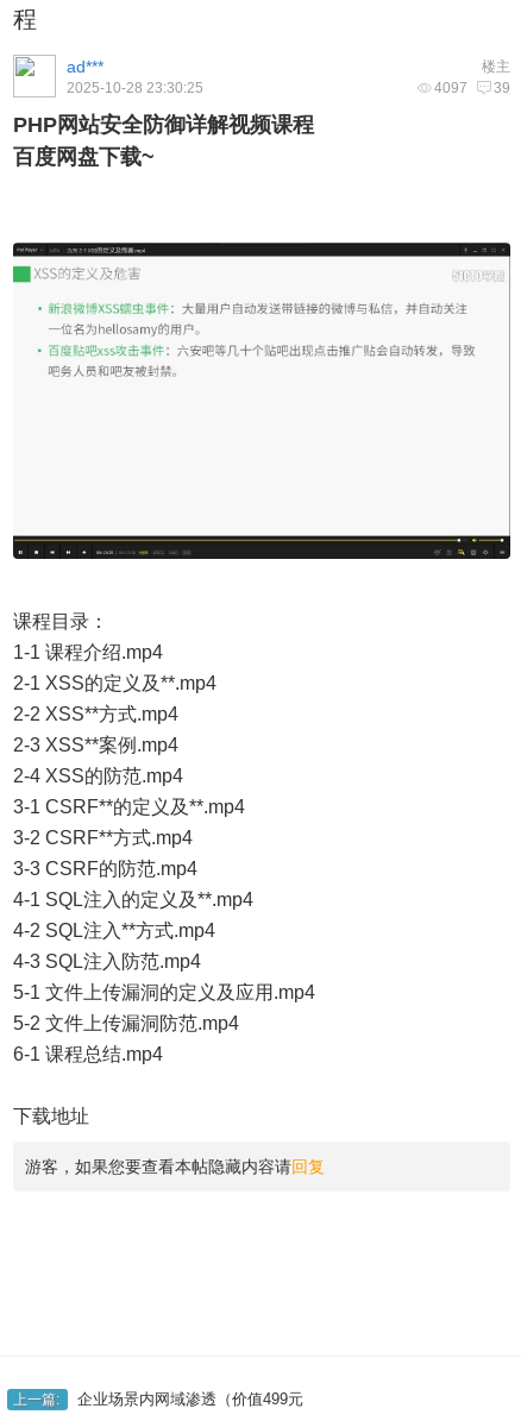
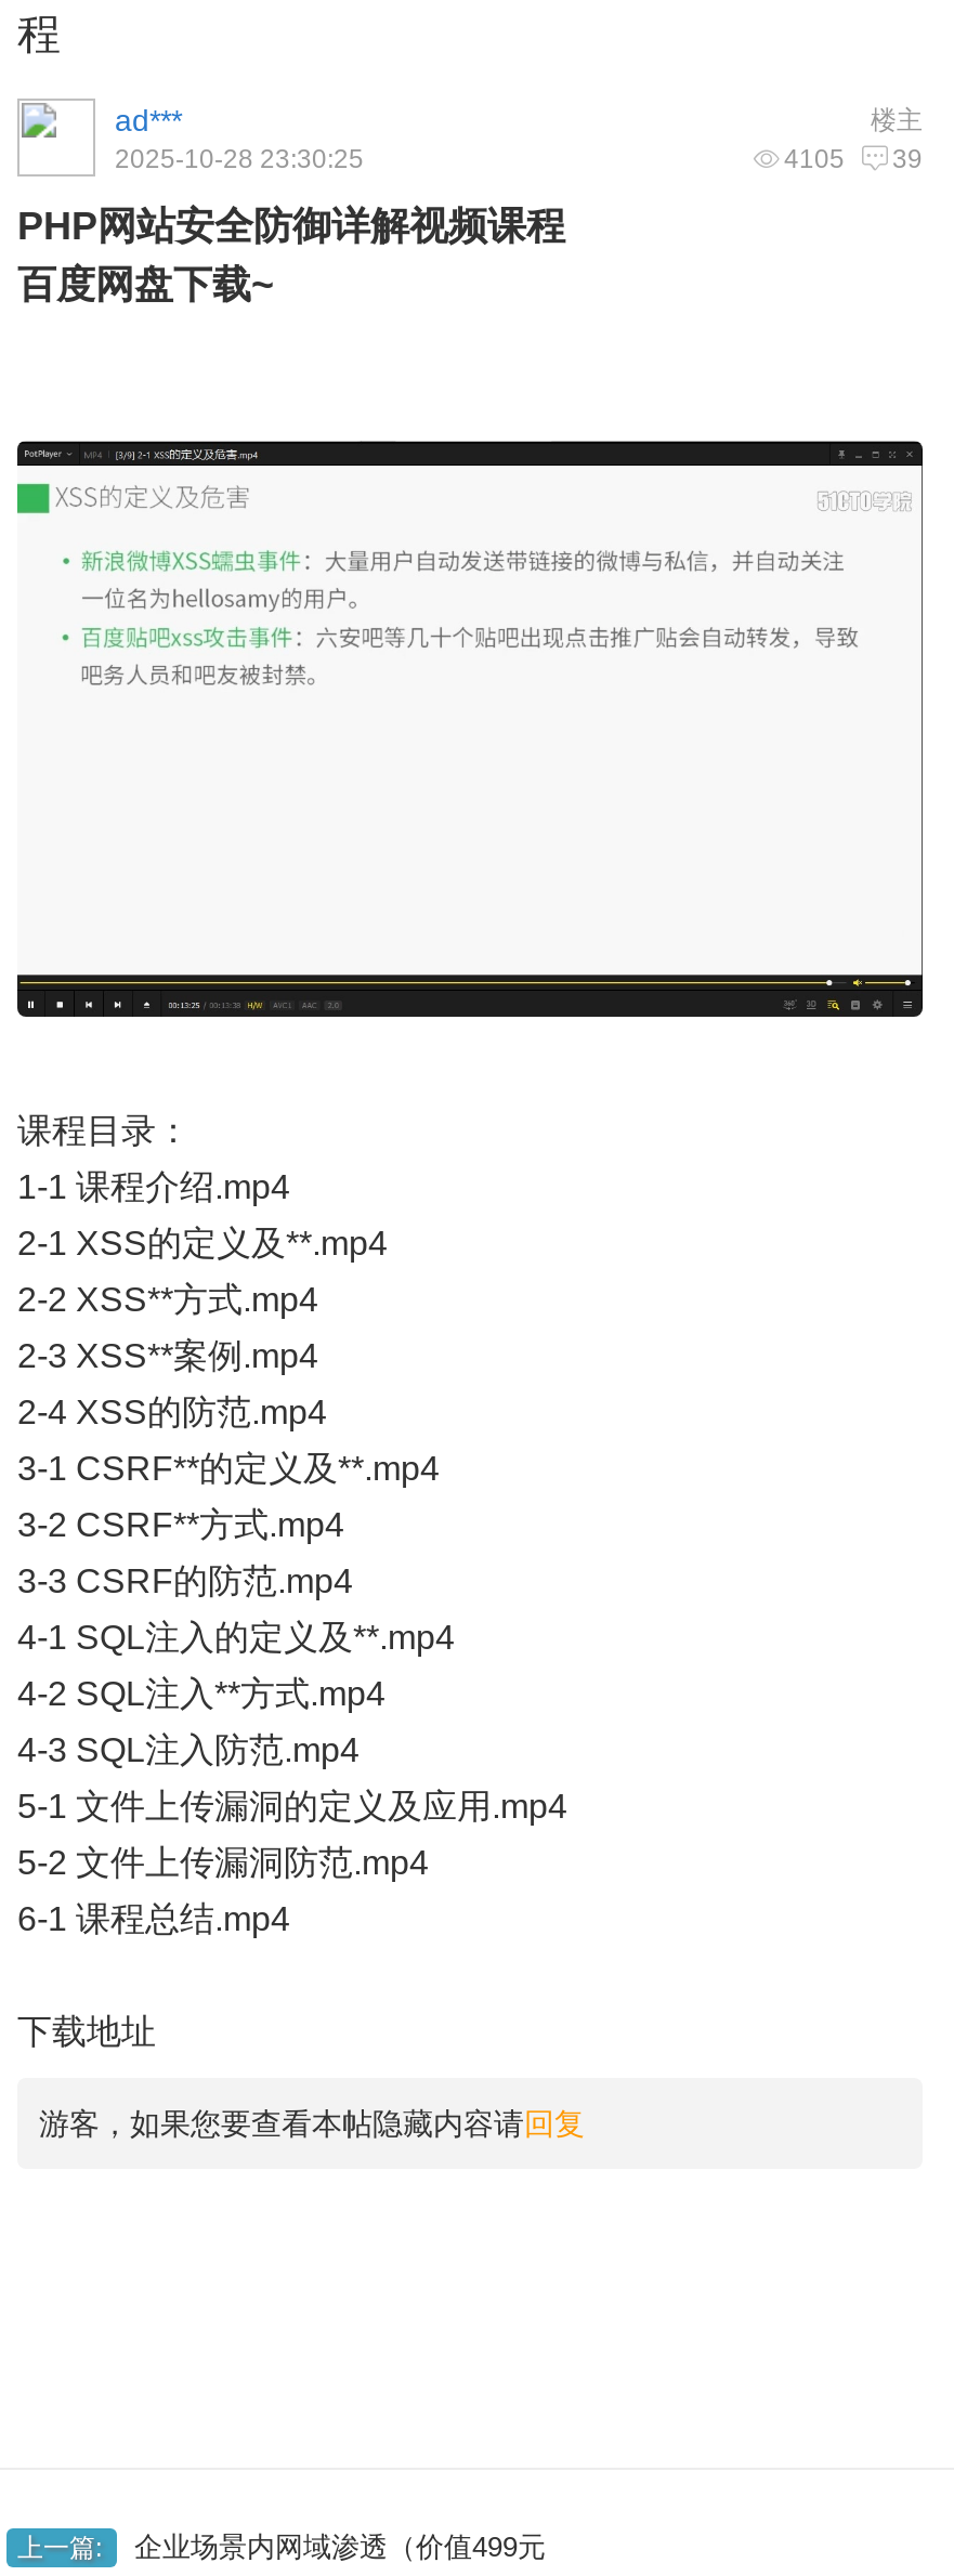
- 4097 39
+ 4105 39
